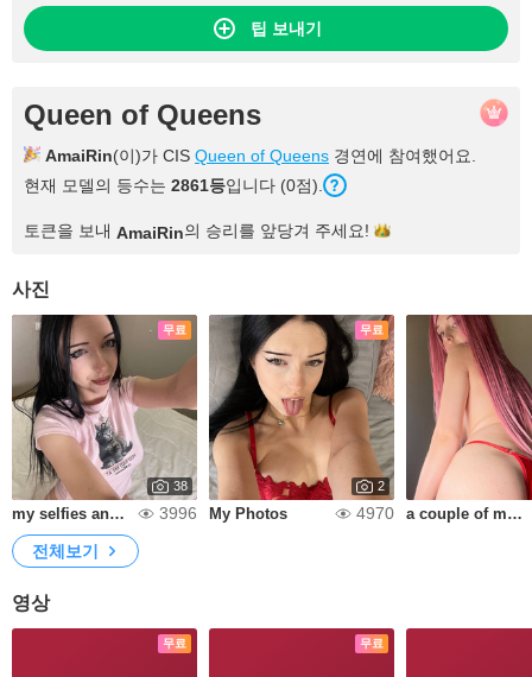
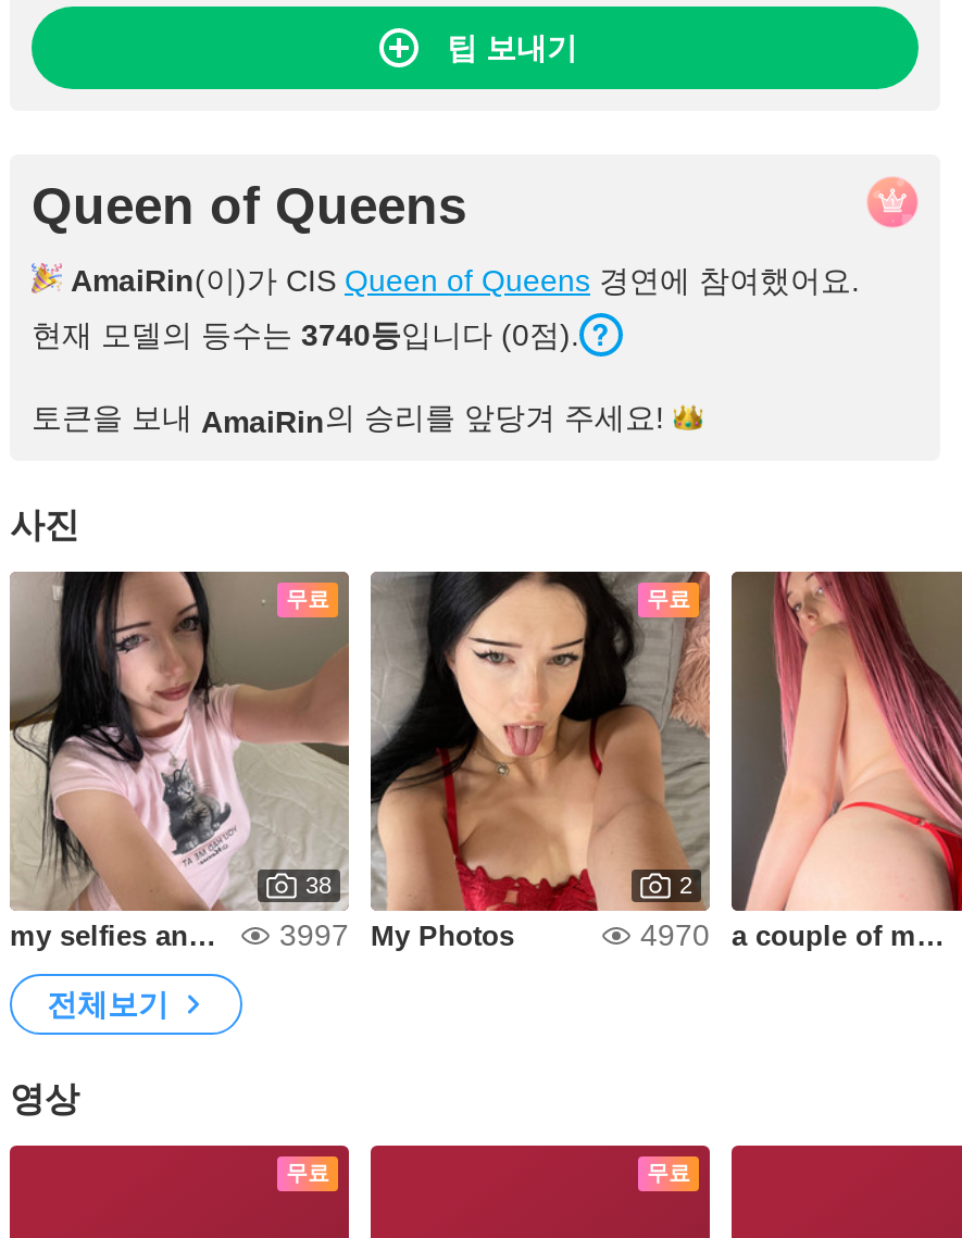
- 현재 모델의 등수는 2861등입니다 (0점).
+ 현재 모델의 등수는 3740등입니다 (0점).

- 3996
+ 3997
